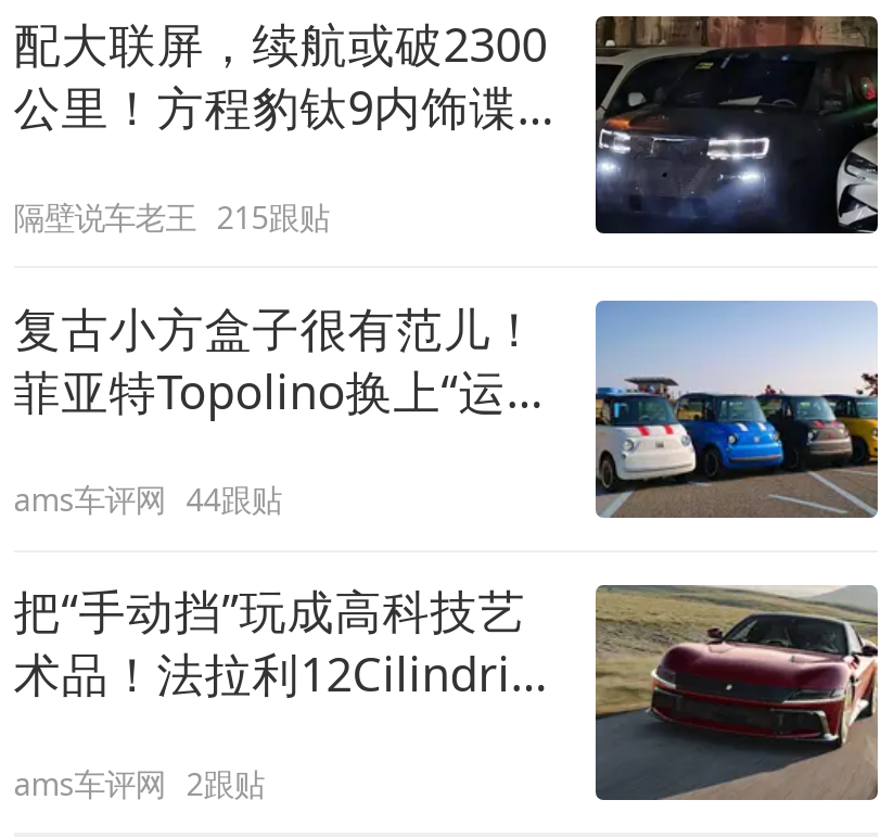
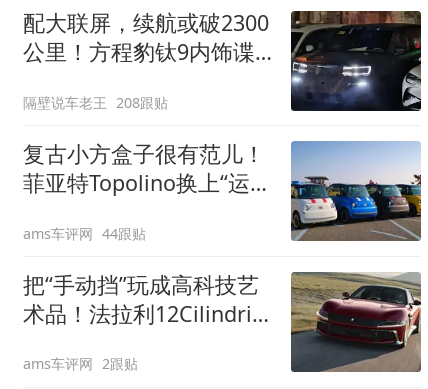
- 隔壁说车老王 215跟贴
+ 隔壁说车老王 208跟贴
